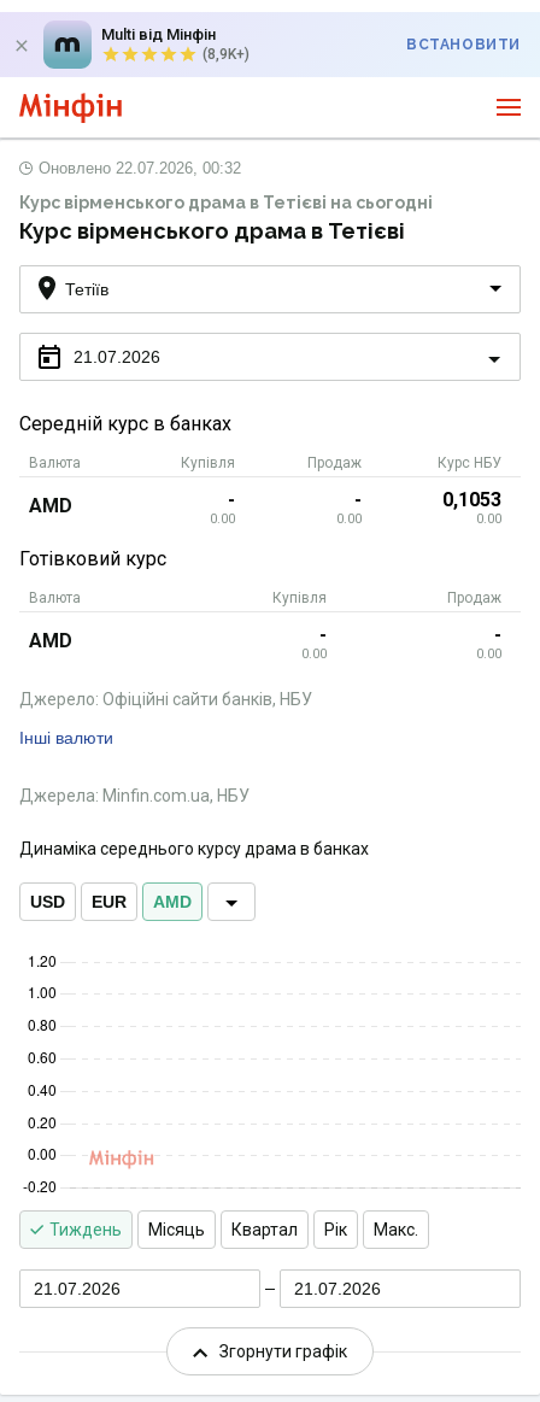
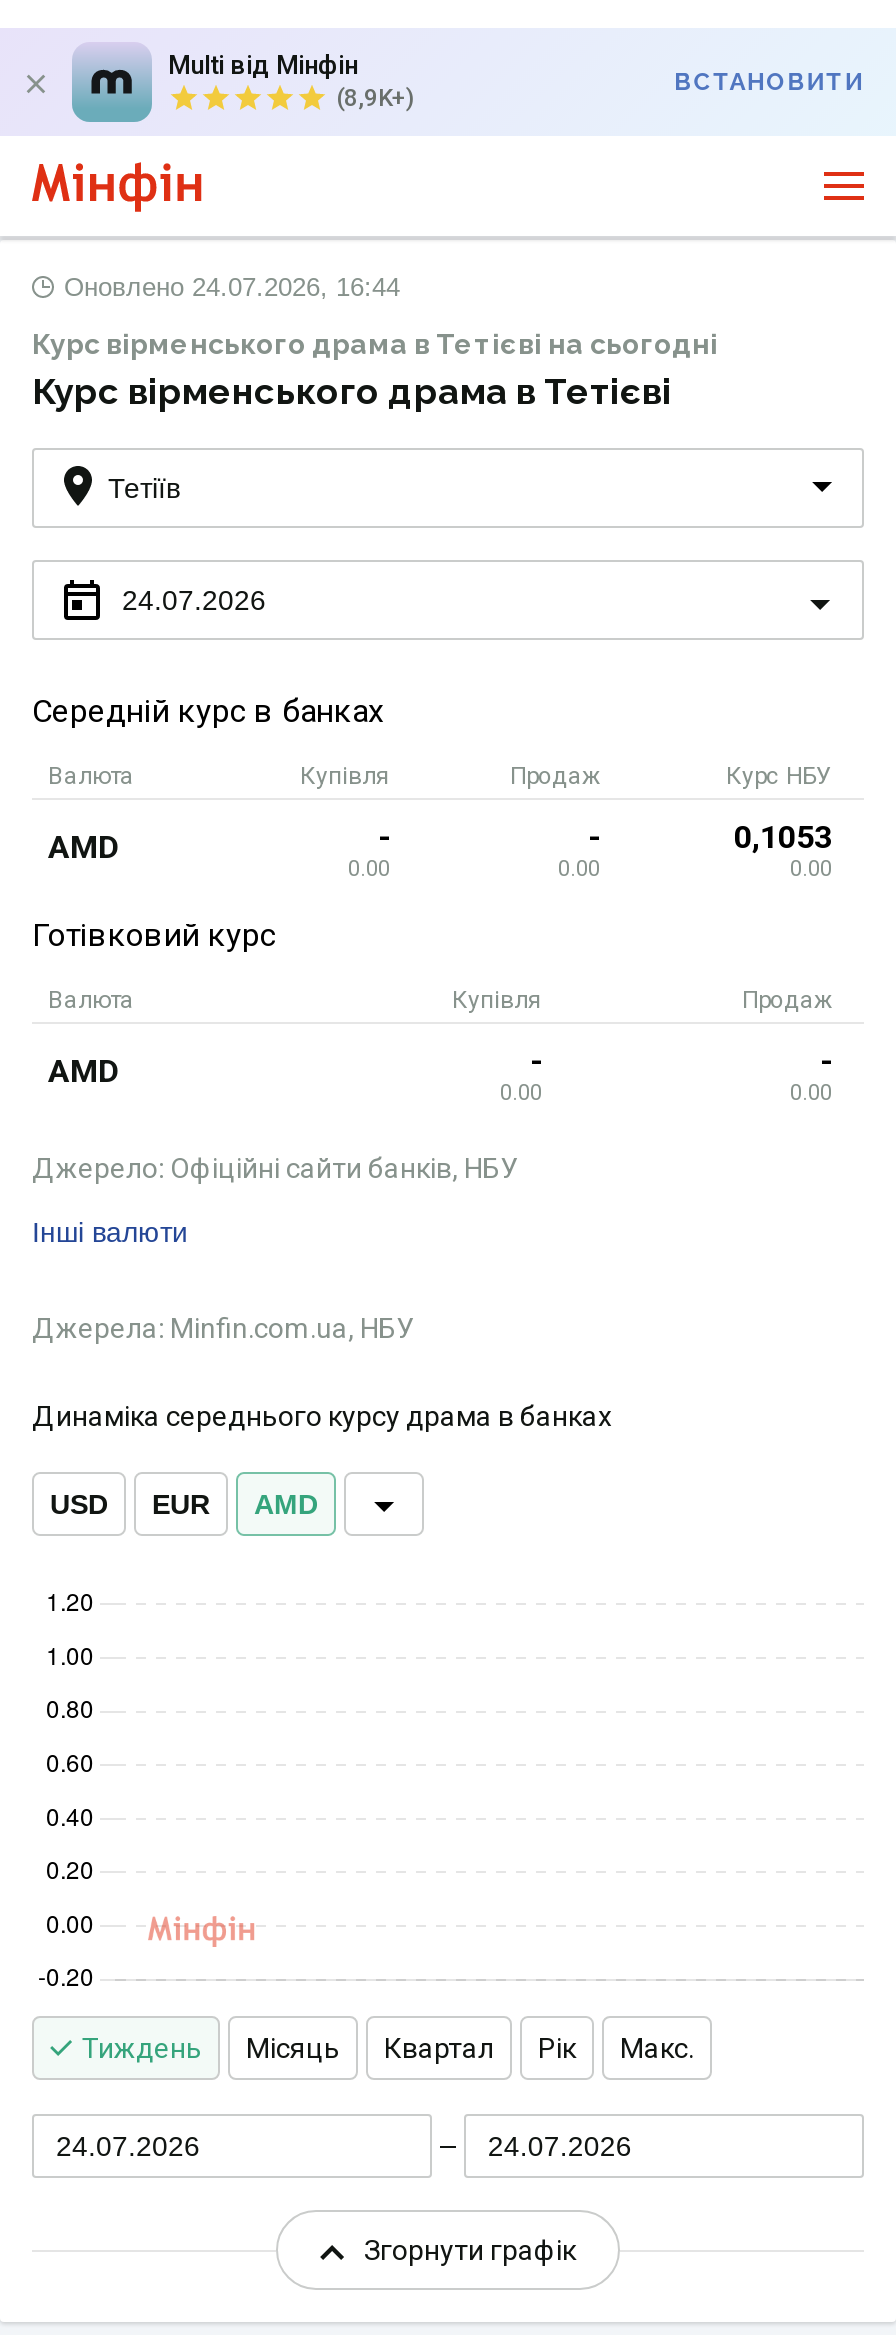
- Оновлено 22.07.2026, 00:32
+ Оновлено 24.07.2026, 16:44

- 21.07.2026
+ 24.07.2026

- 21.07.2026
+ 24.07.2026

- 21.07.2026
+ 24.07.2026
